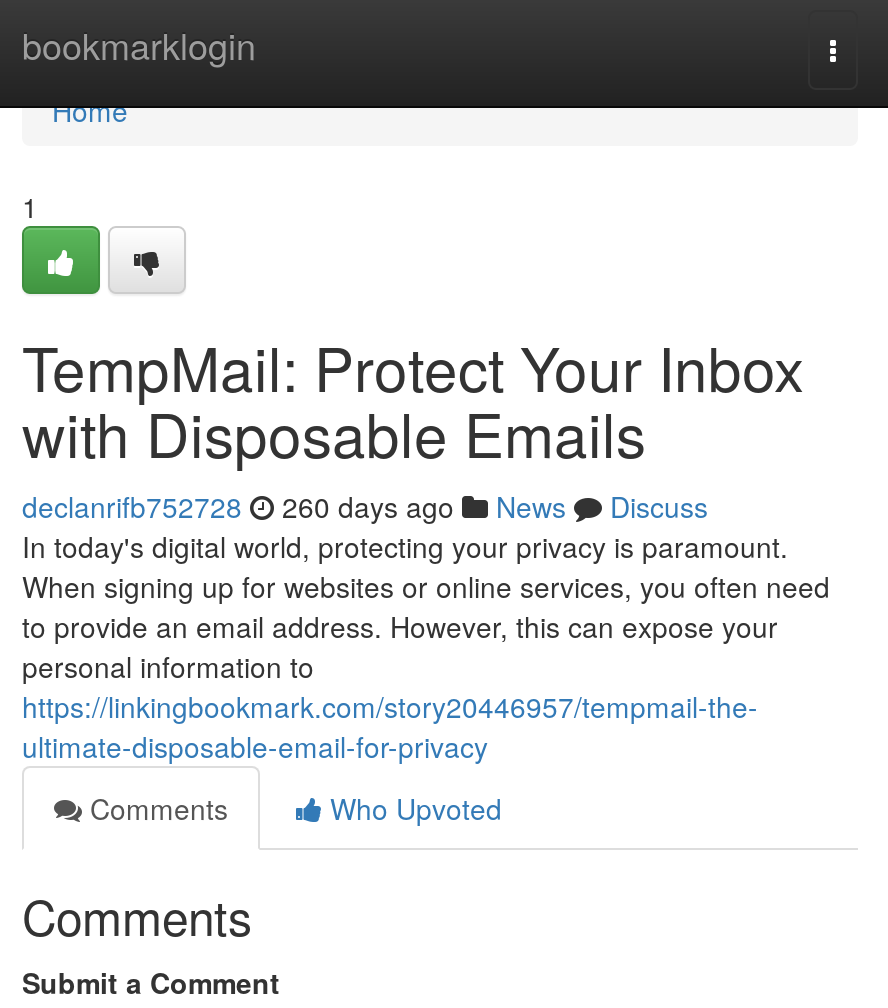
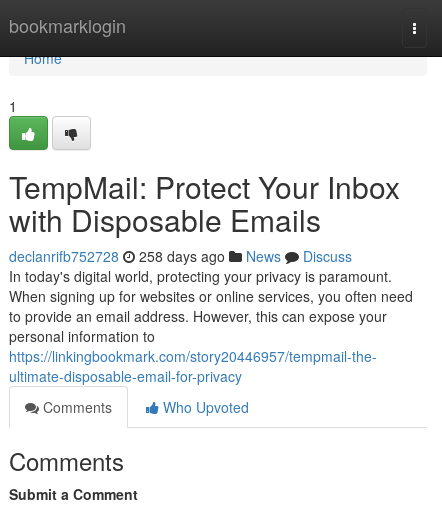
- declanrifb752728 260 days ago News Discuss
+ declanrifb752728 258 days ago News Discuss
